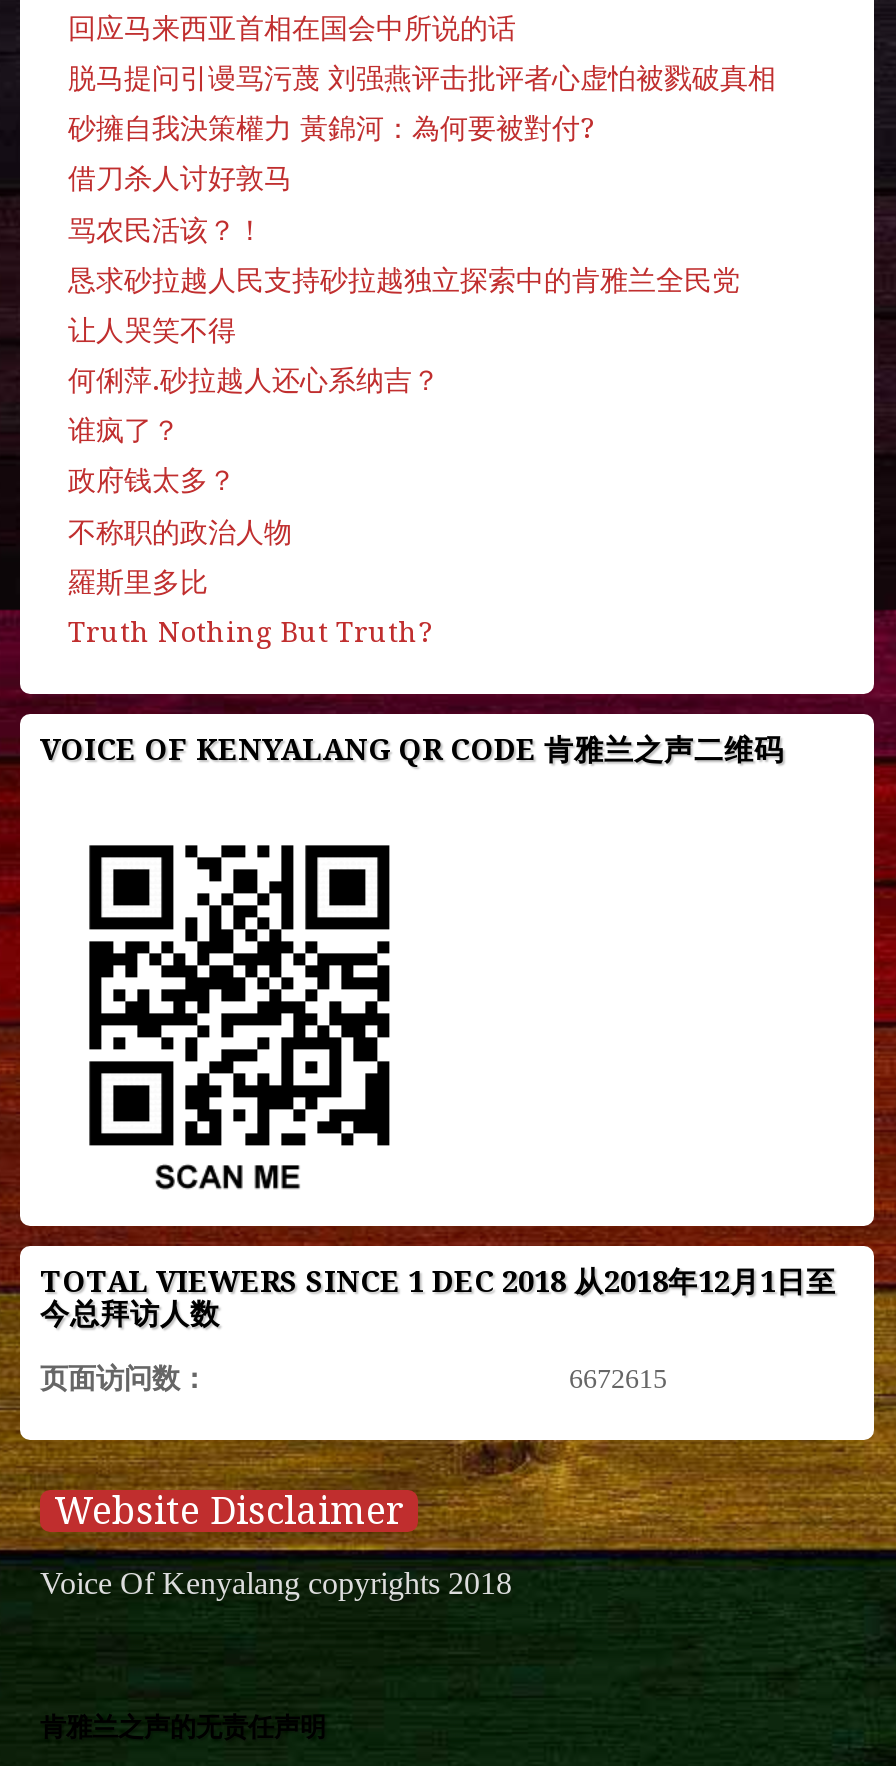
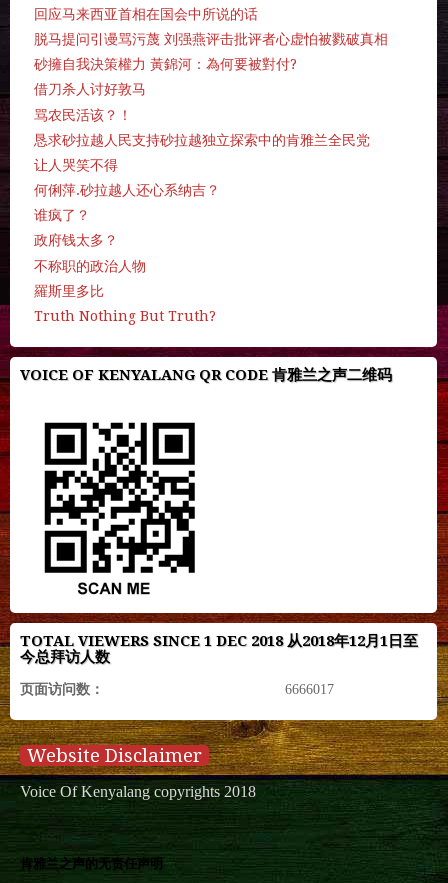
- 6672615
+ 6666017
